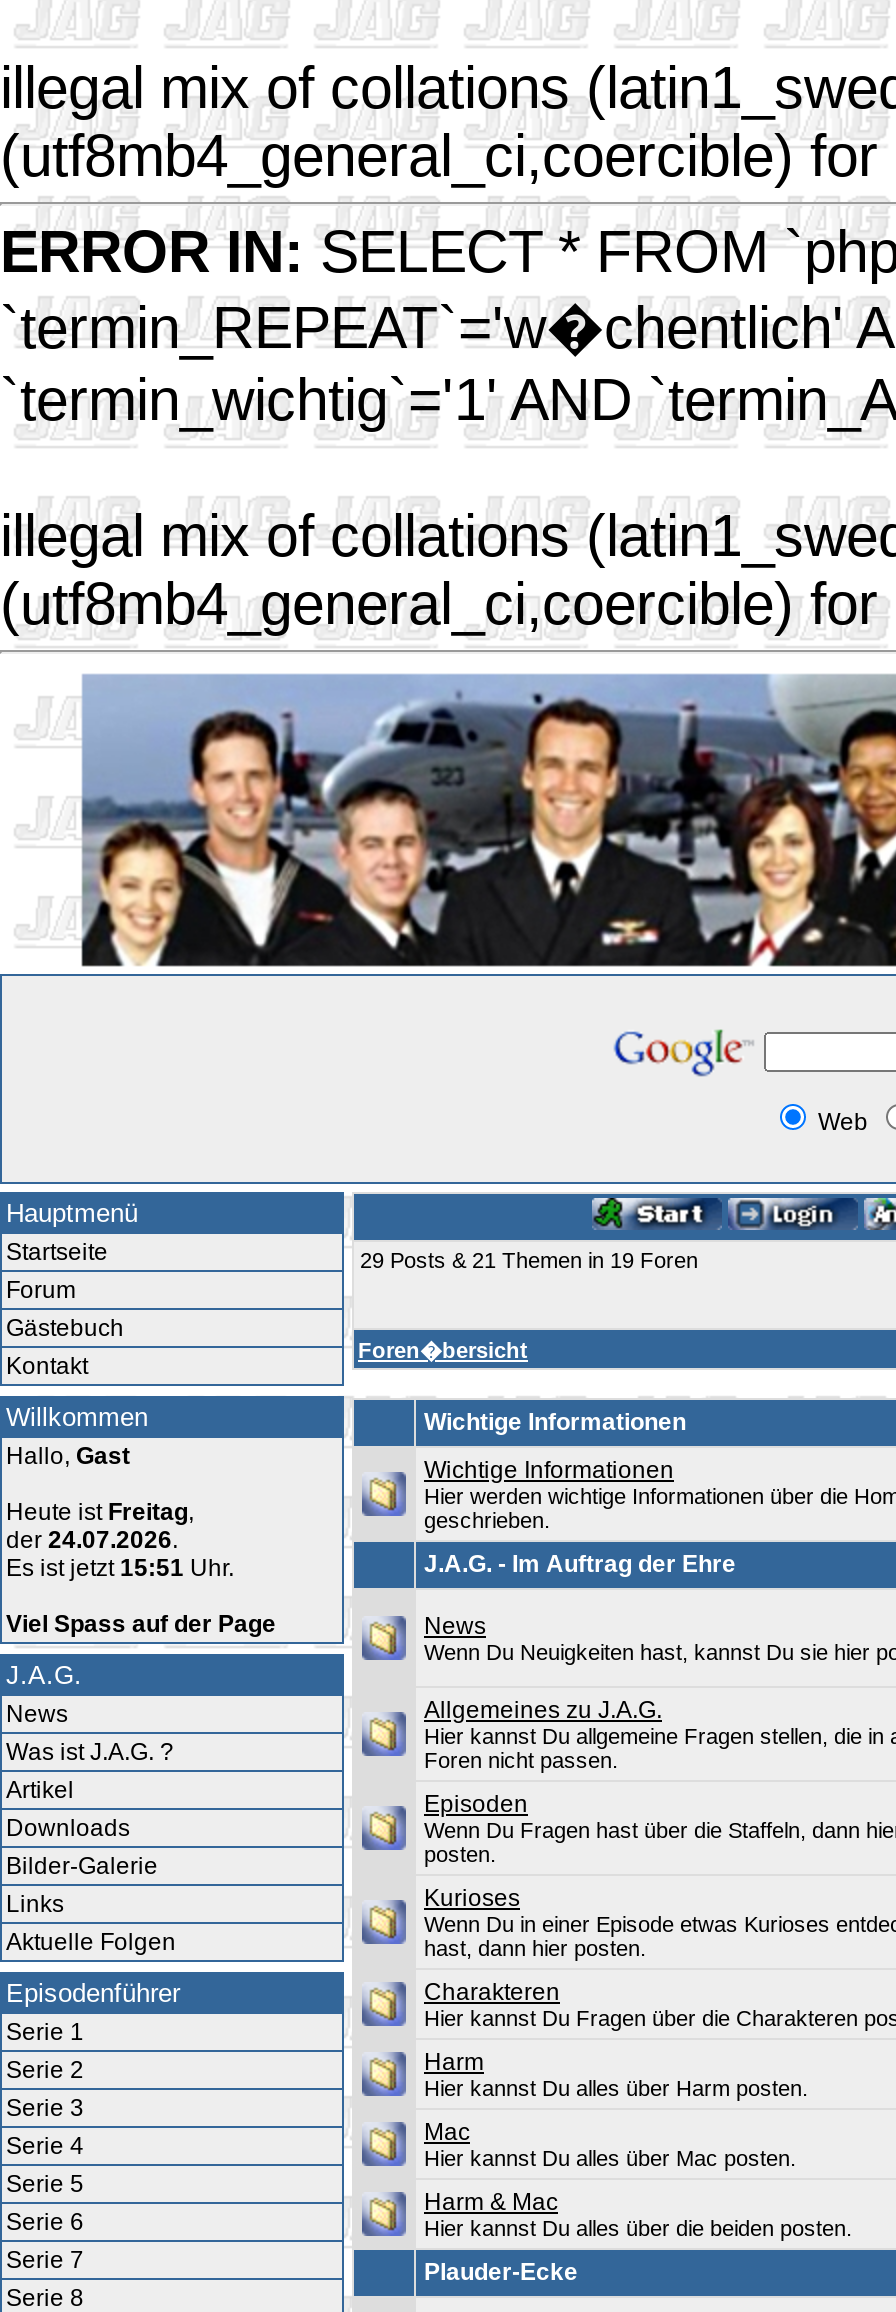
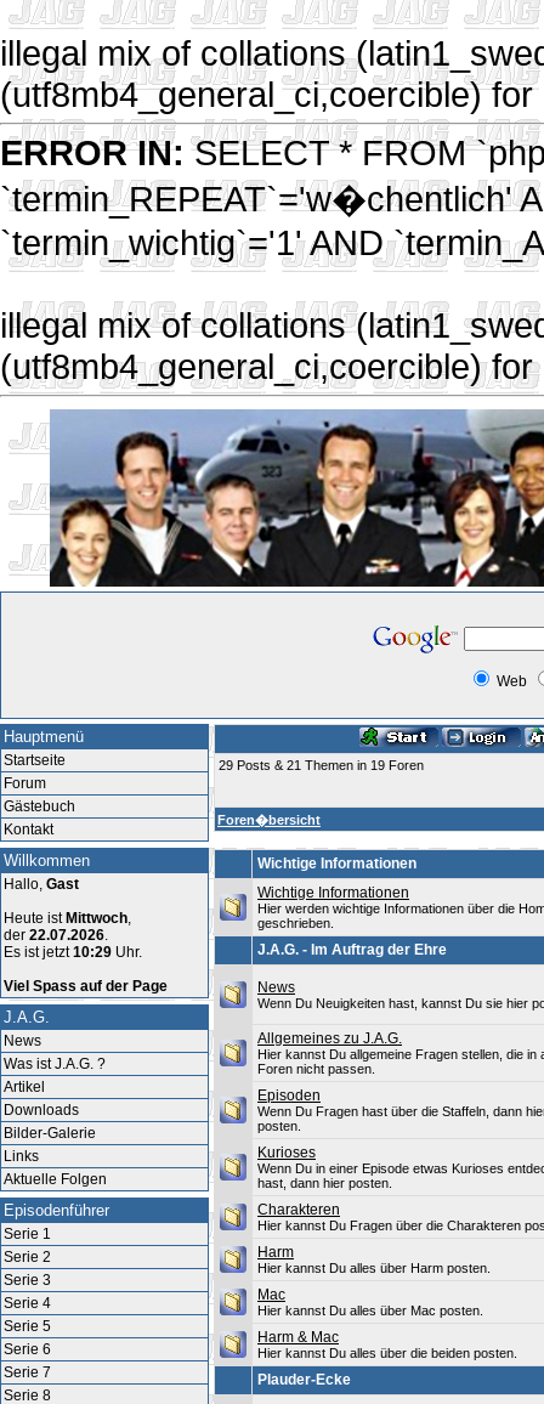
- Heute ist Freitag,
+ Heute ist Mittwoch,

- der 24.07.2026.
+ der 22.07.2026.

- Es ist jetzt 15:51 Uhr.
+ Es ist jetzt 10:29 Uhr.
